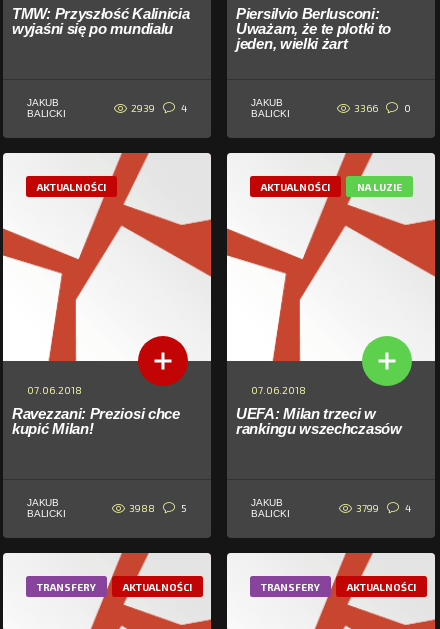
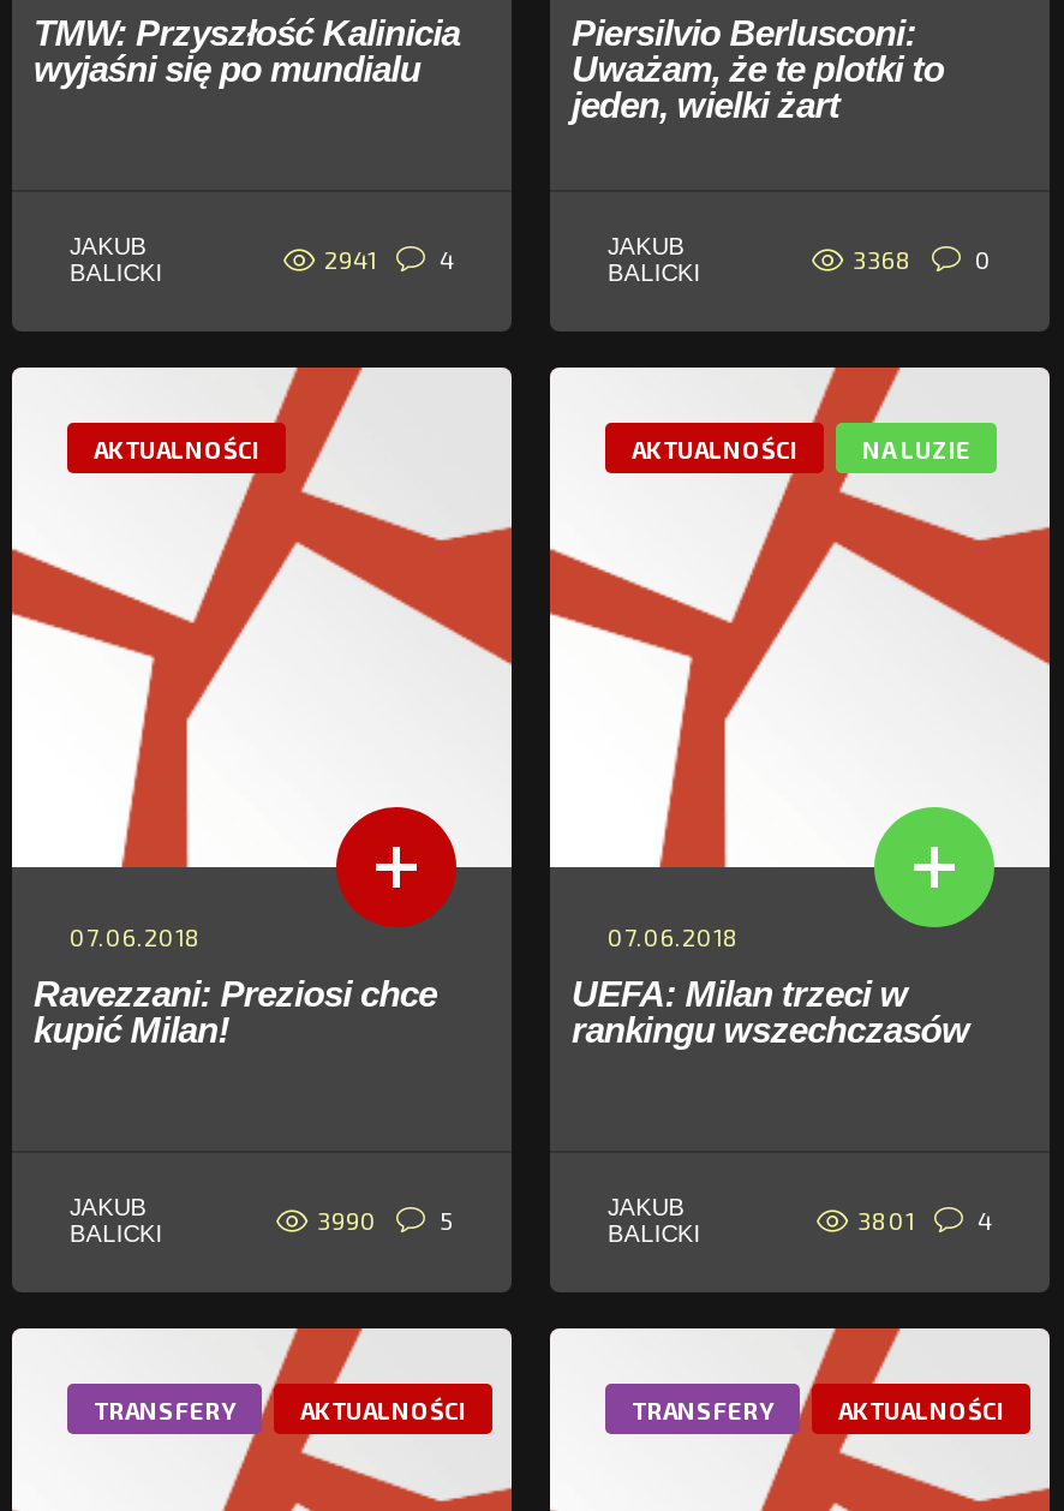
- 2939 4
+ 2941 4

- 3366 0
+ 3368 0

- 3988
+ 3990

- 3799
+ 3801
